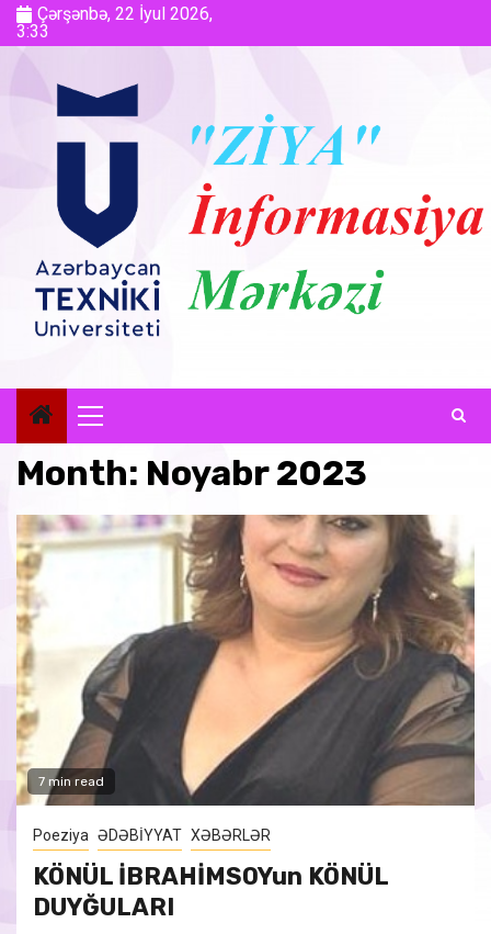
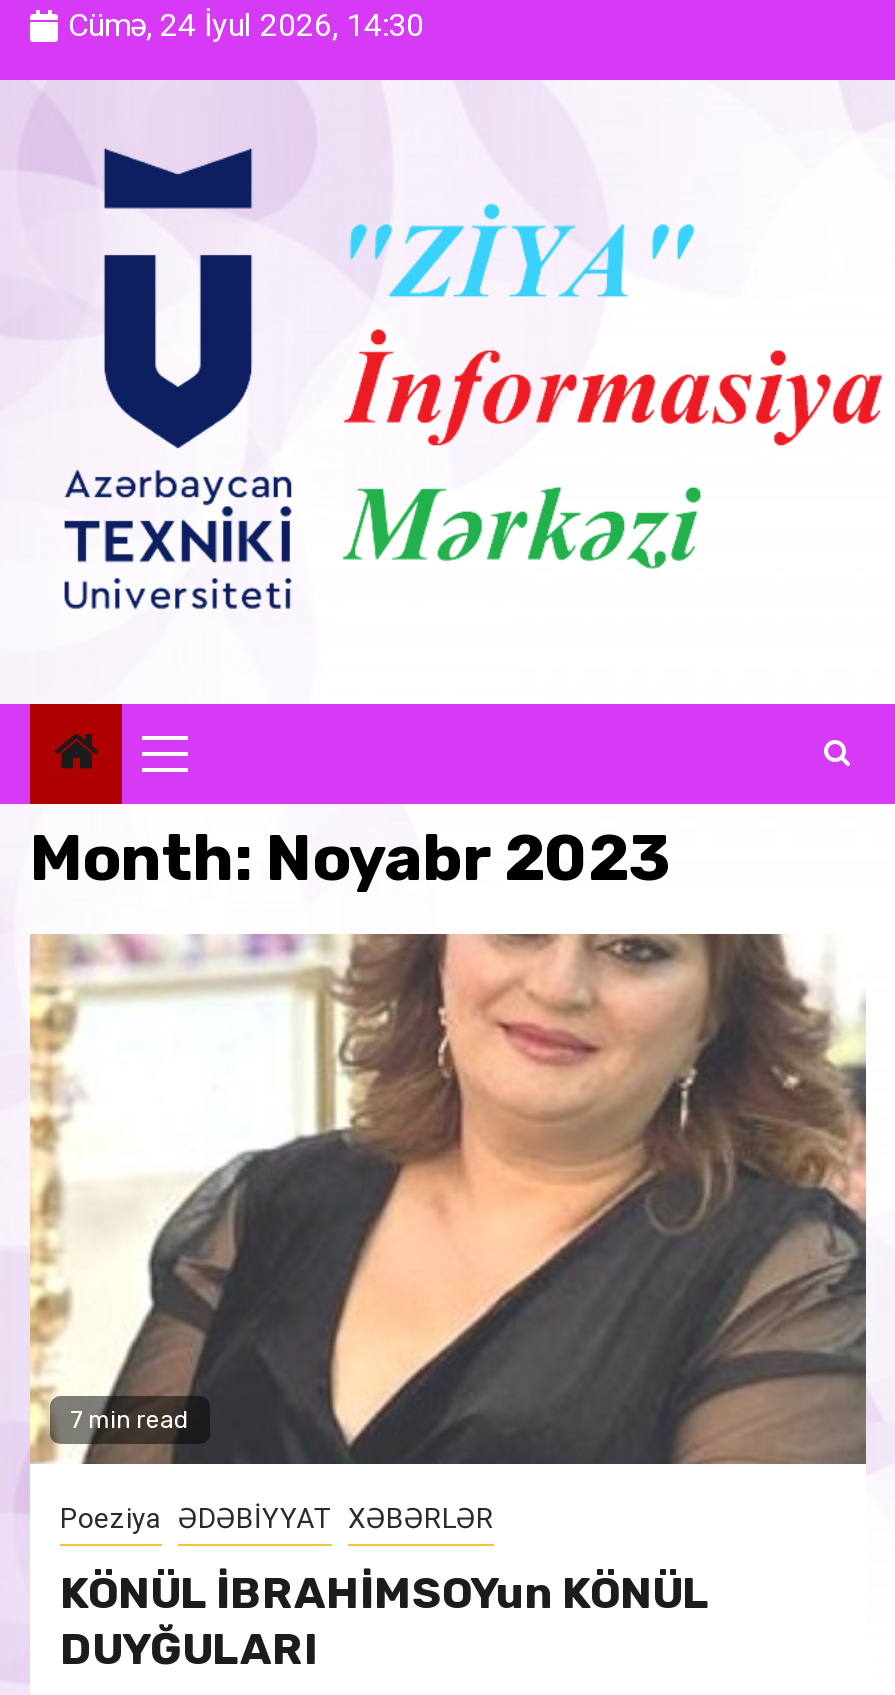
- Çərşənbə, 22 İyul 2026,
- 3:33
+ Cümə, 24 İyul 2026, 14:30
